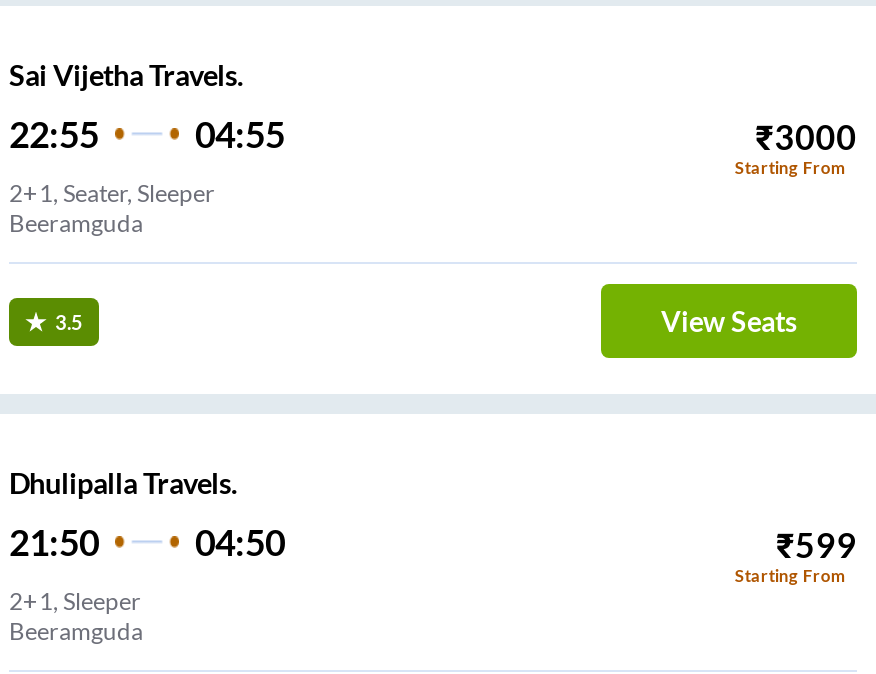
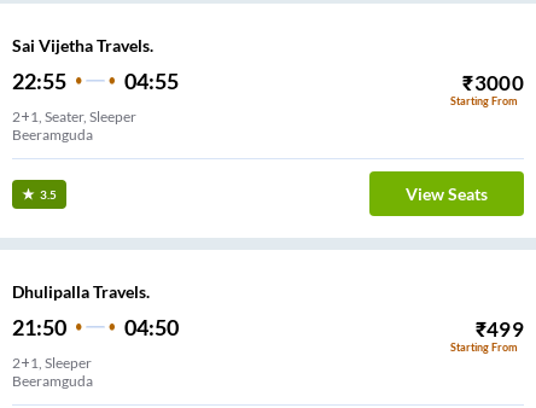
- ₹599
+ ₹499
